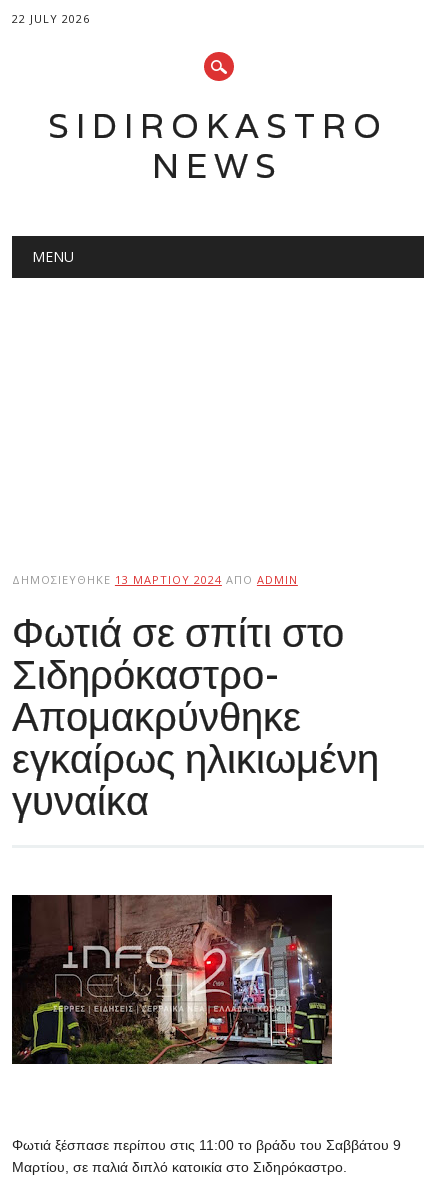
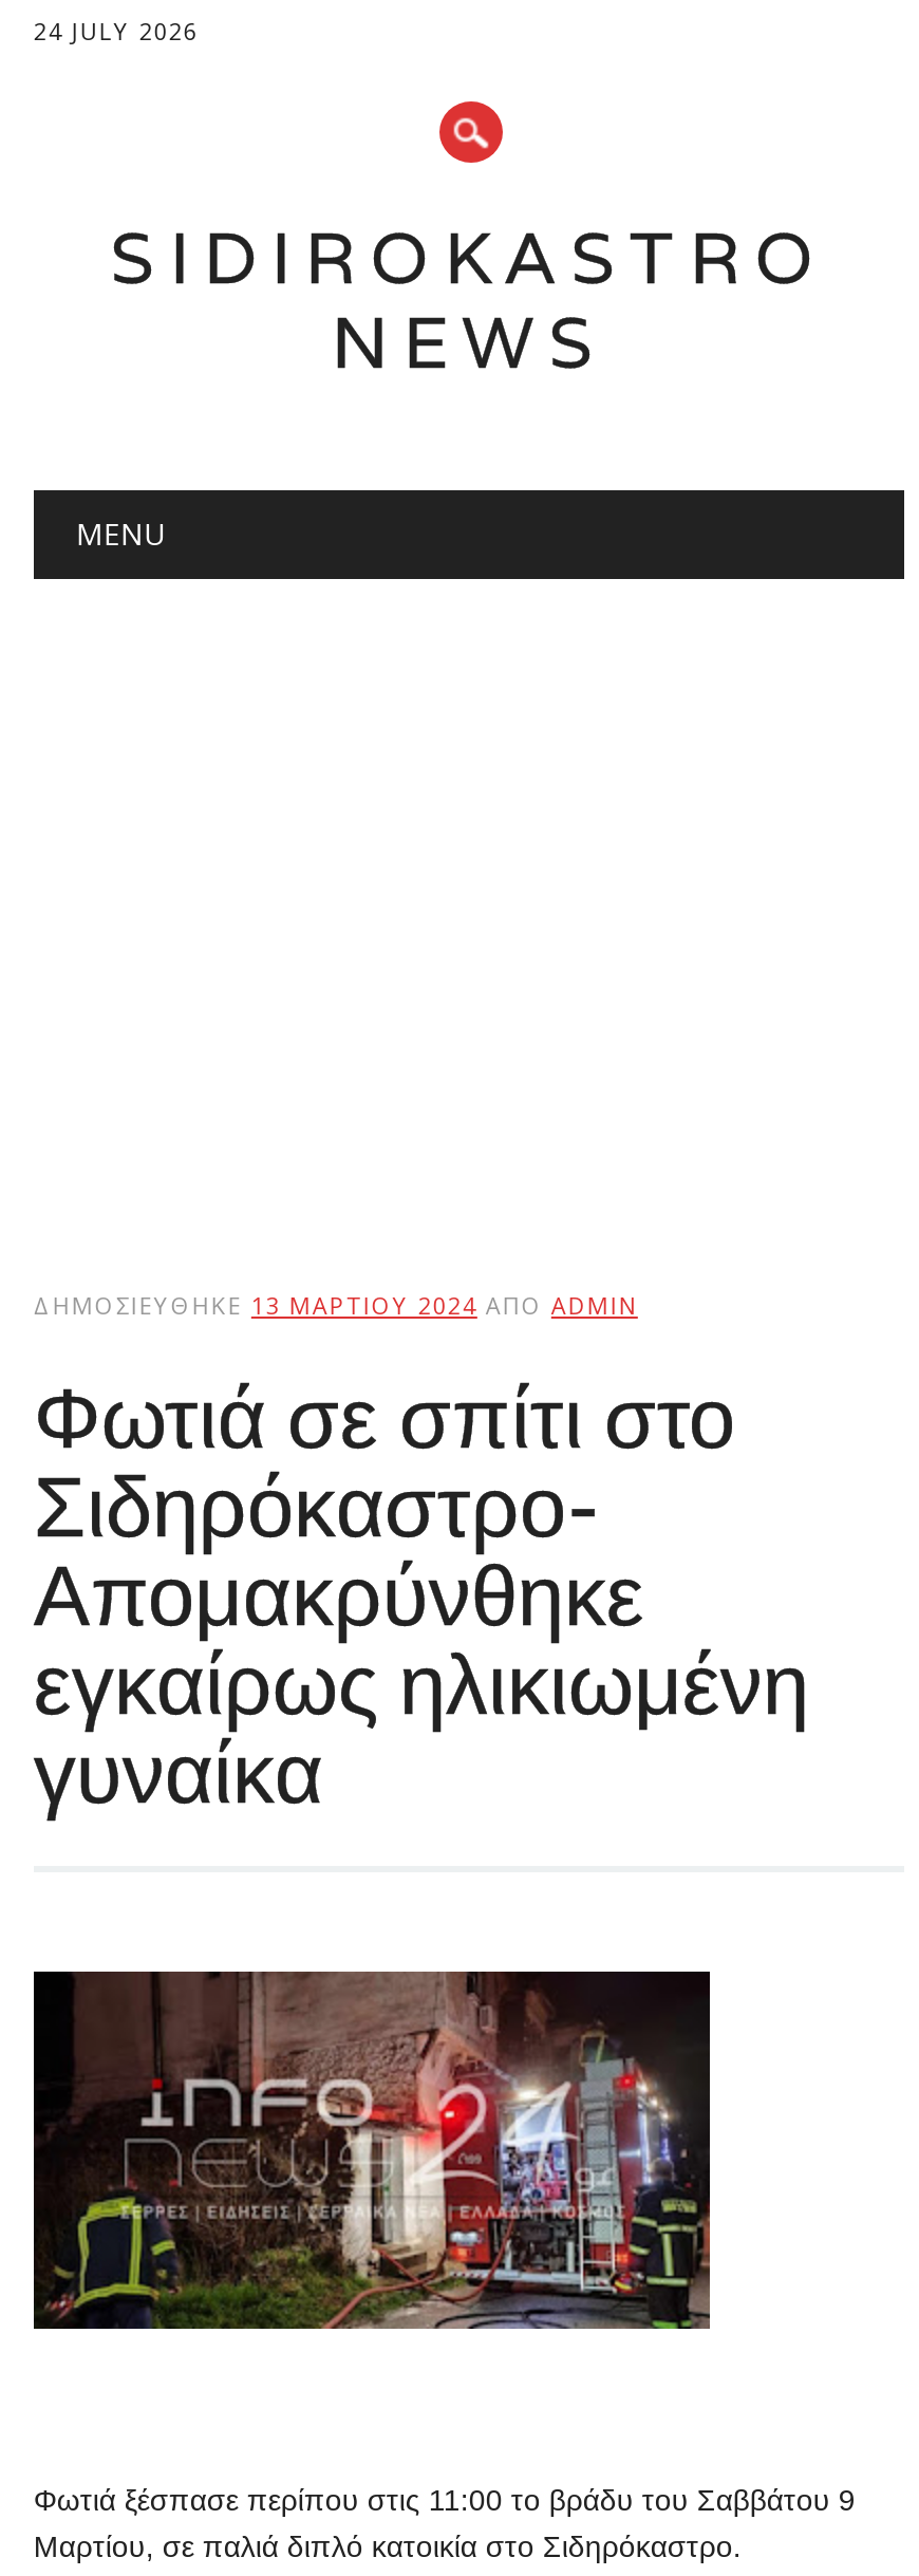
- 22 JULY 2026
+ 24 JULY 2026
